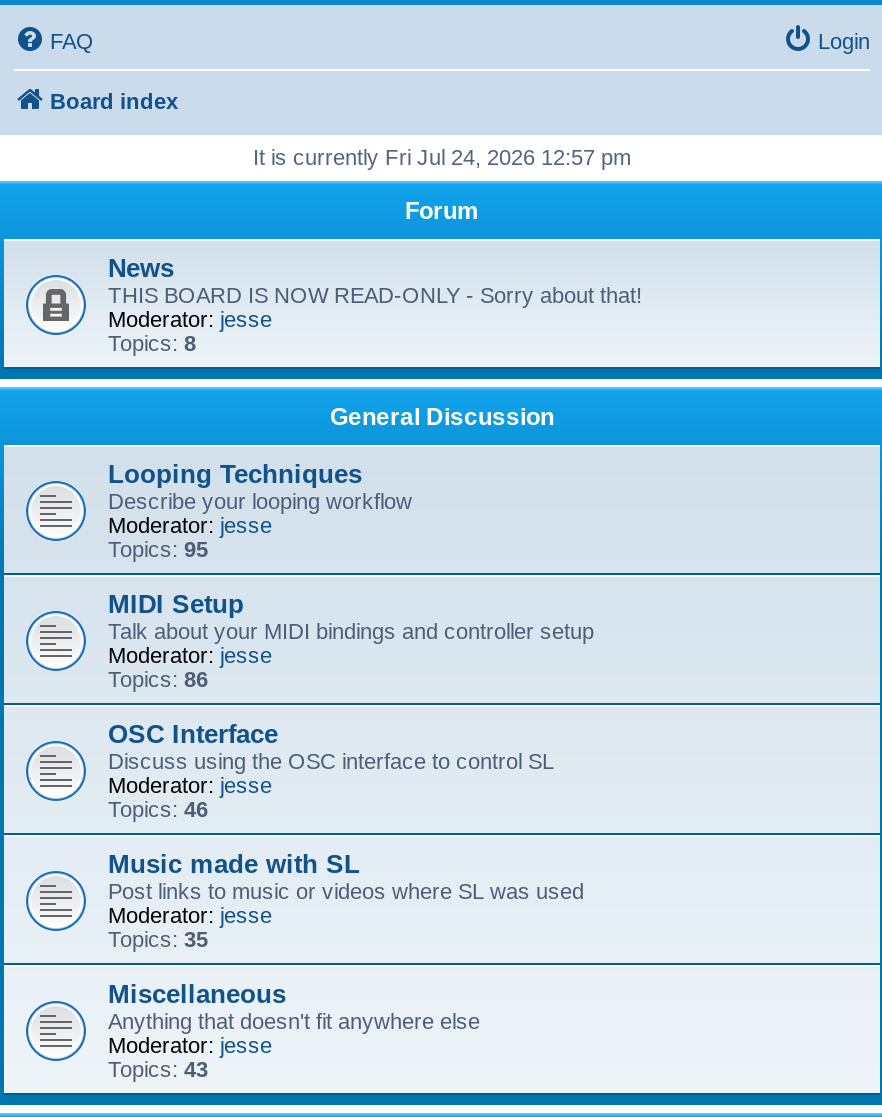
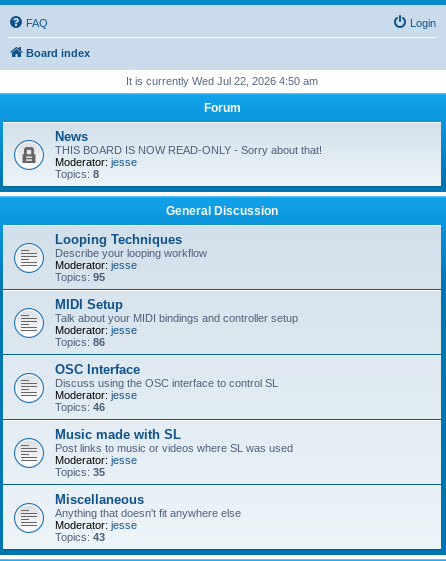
- It is currently Fri Jul 24, 2026 12:57 pm
+ It is currently Wed Jul 22, 2026 4:50 am
